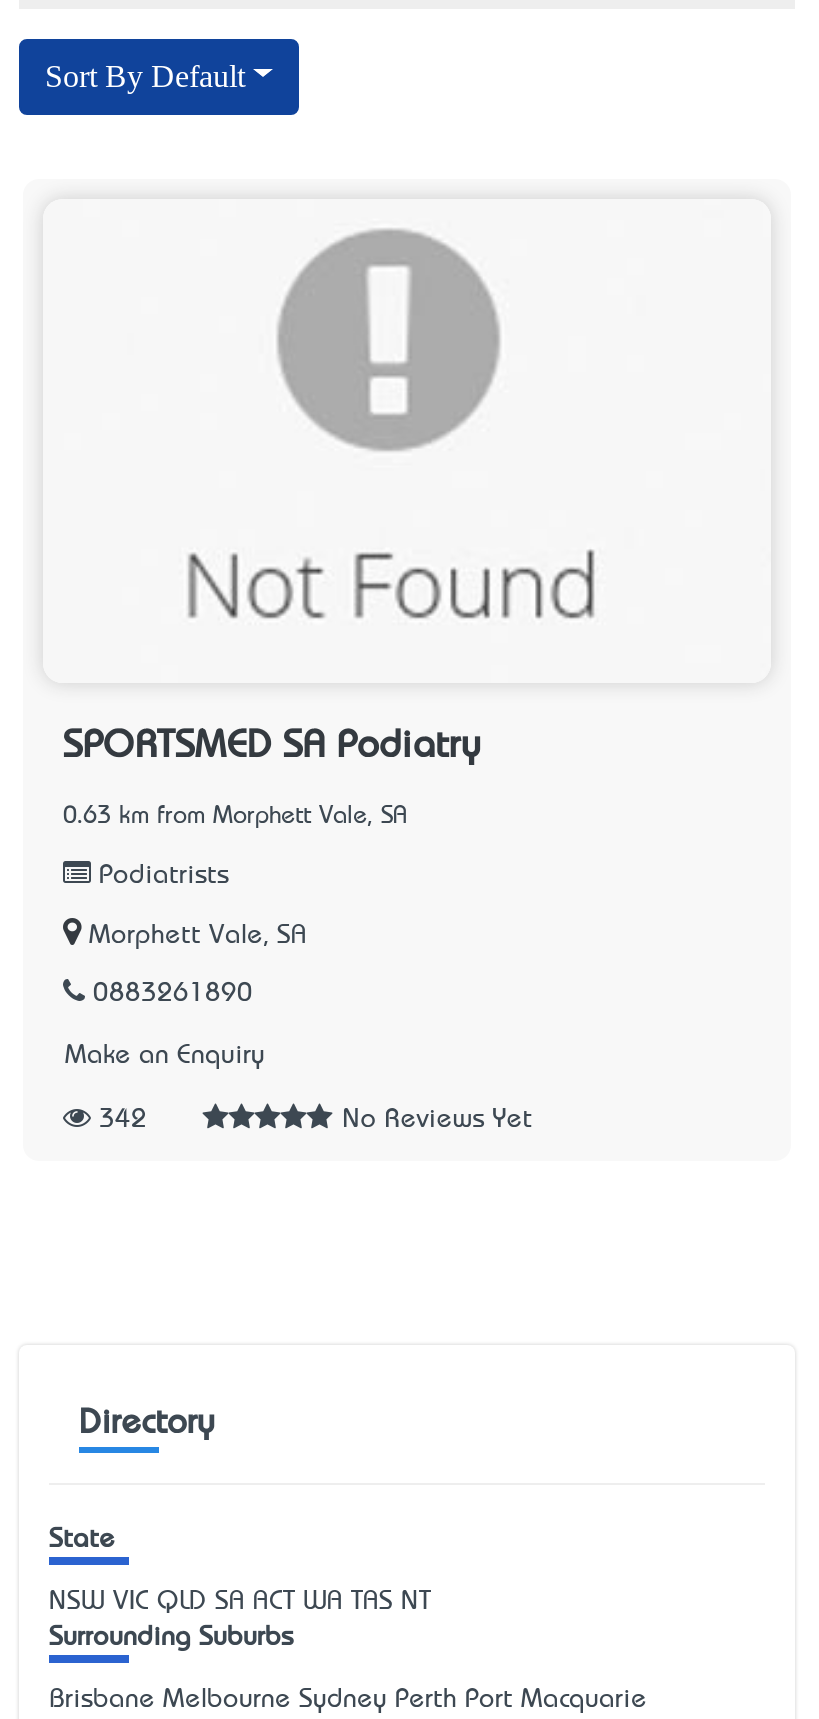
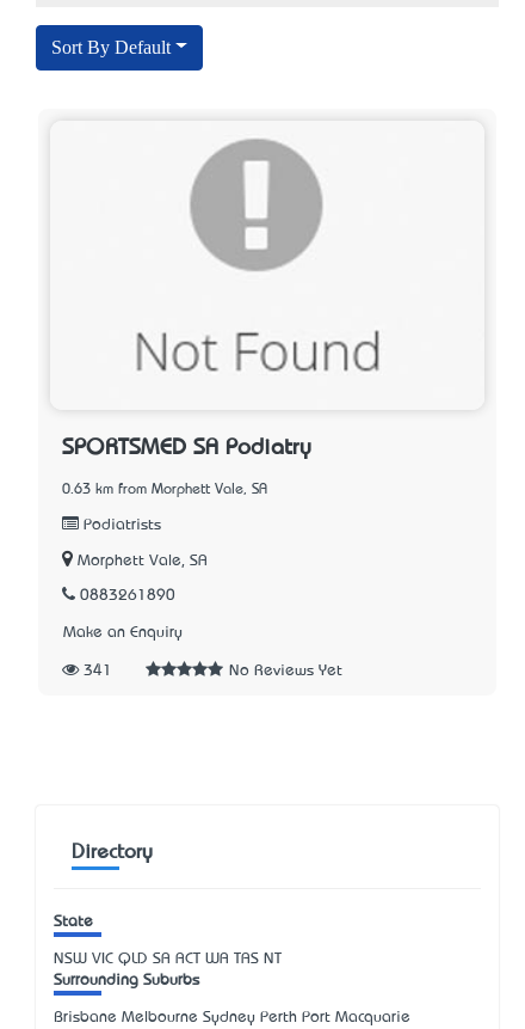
- 342
+ 341
